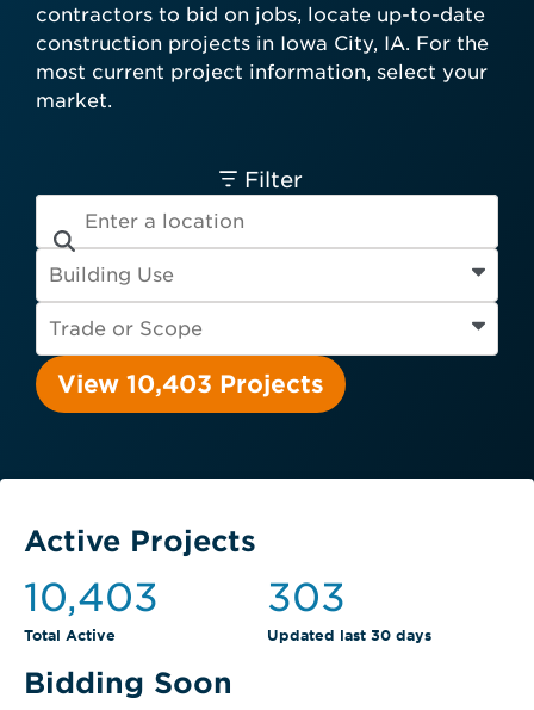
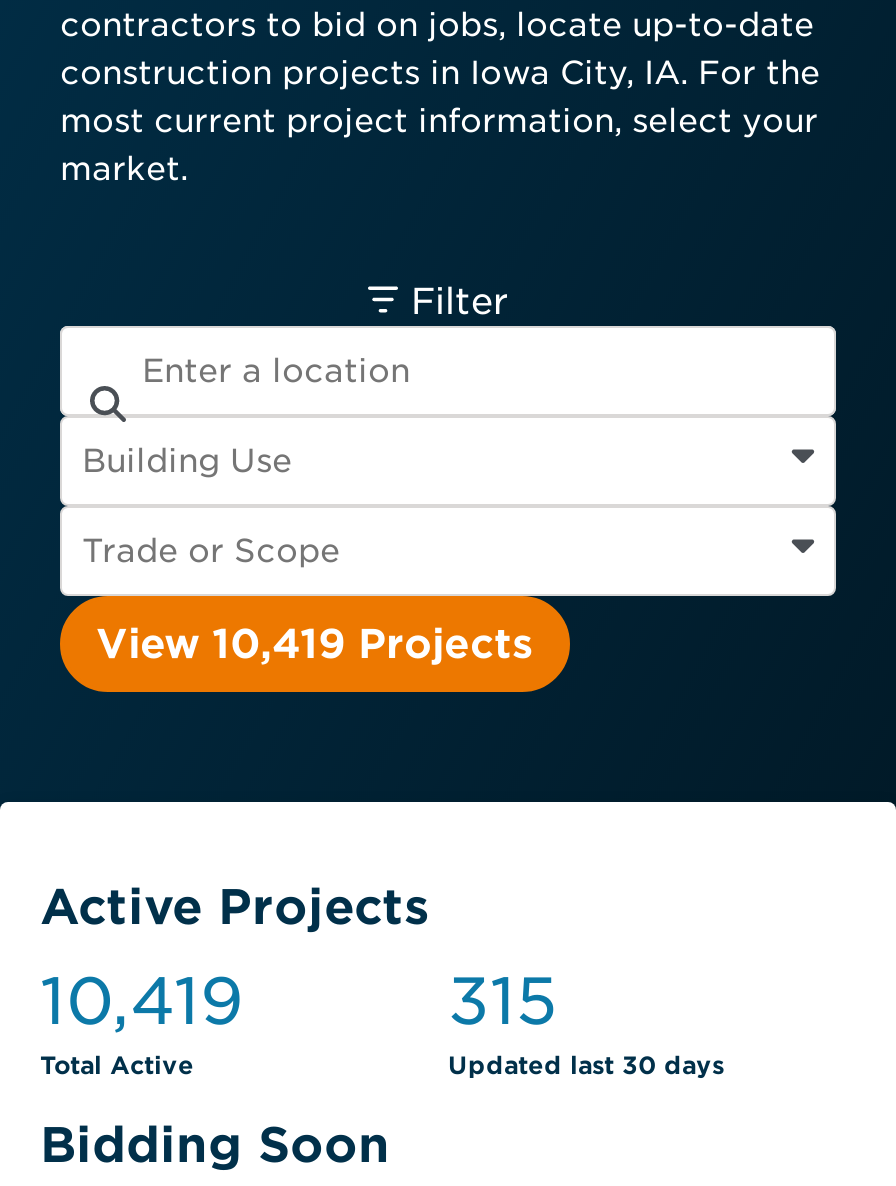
- View 10,403 Projects
+ View 10,419 Projects

- 10,403
+ 10,419

- 303
+ 315
